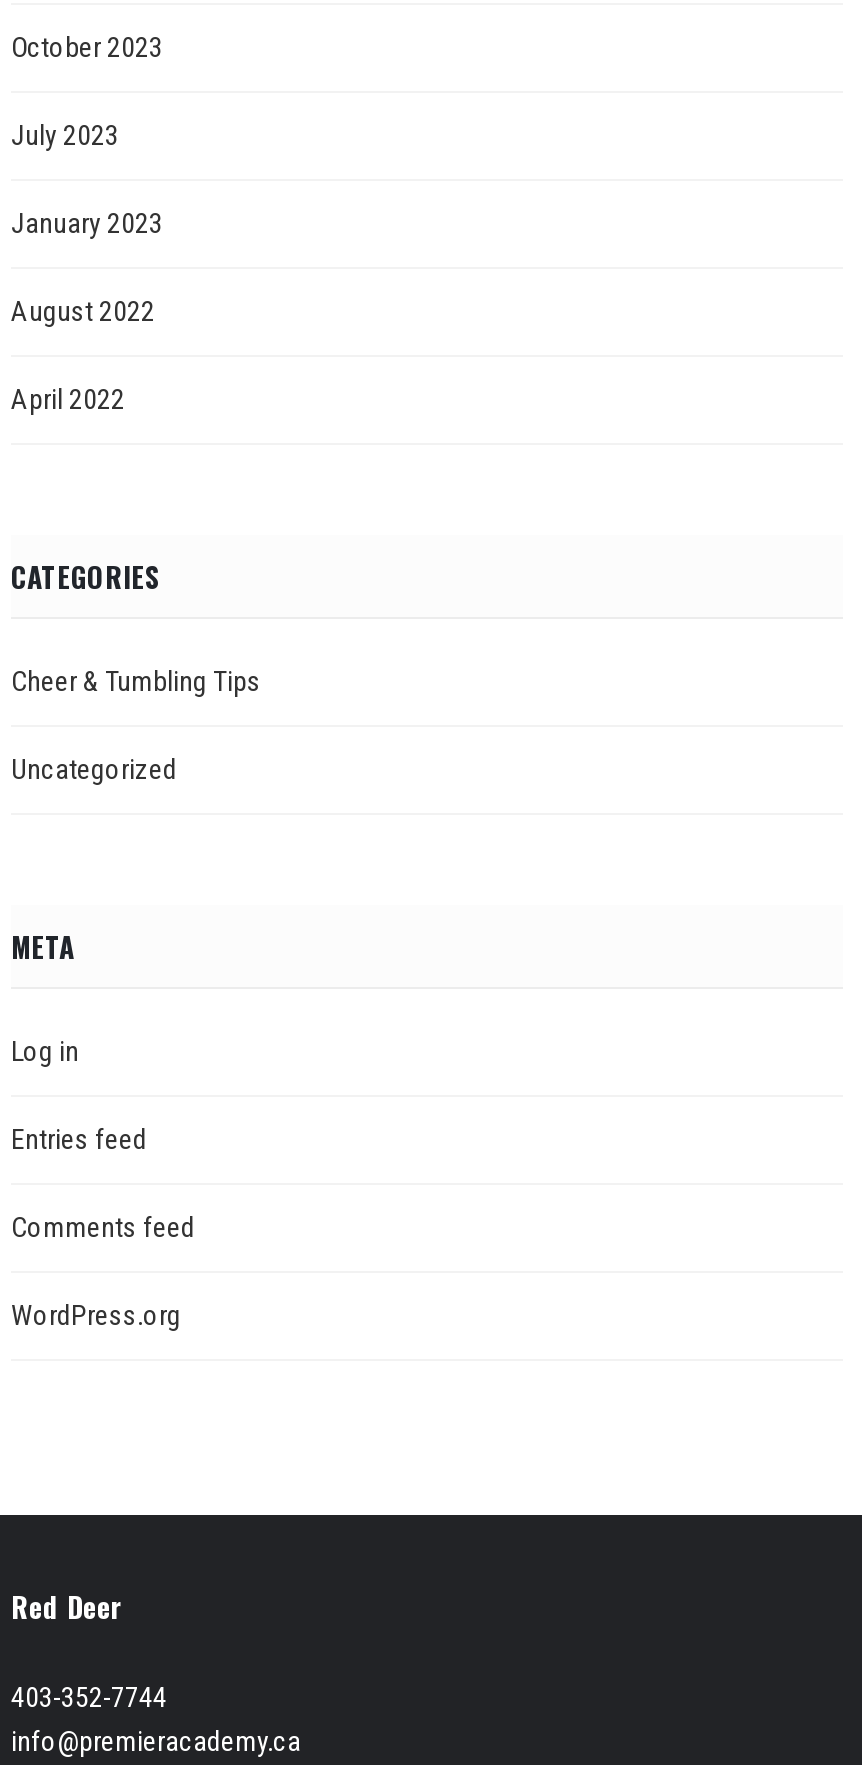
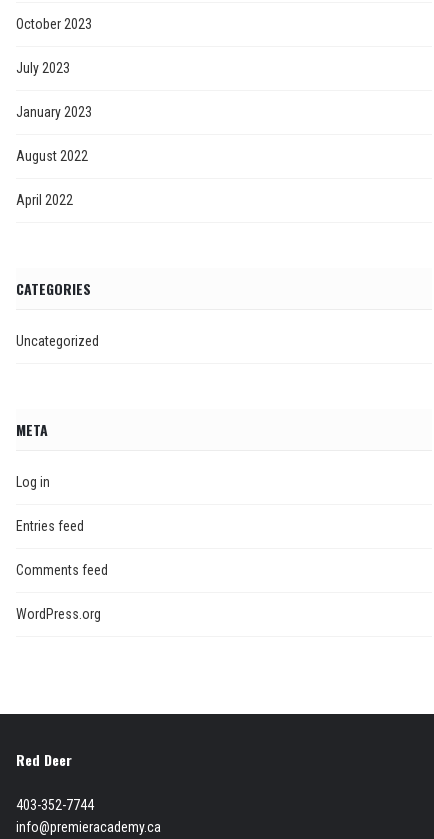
- Cheer & Tumbling Tips
